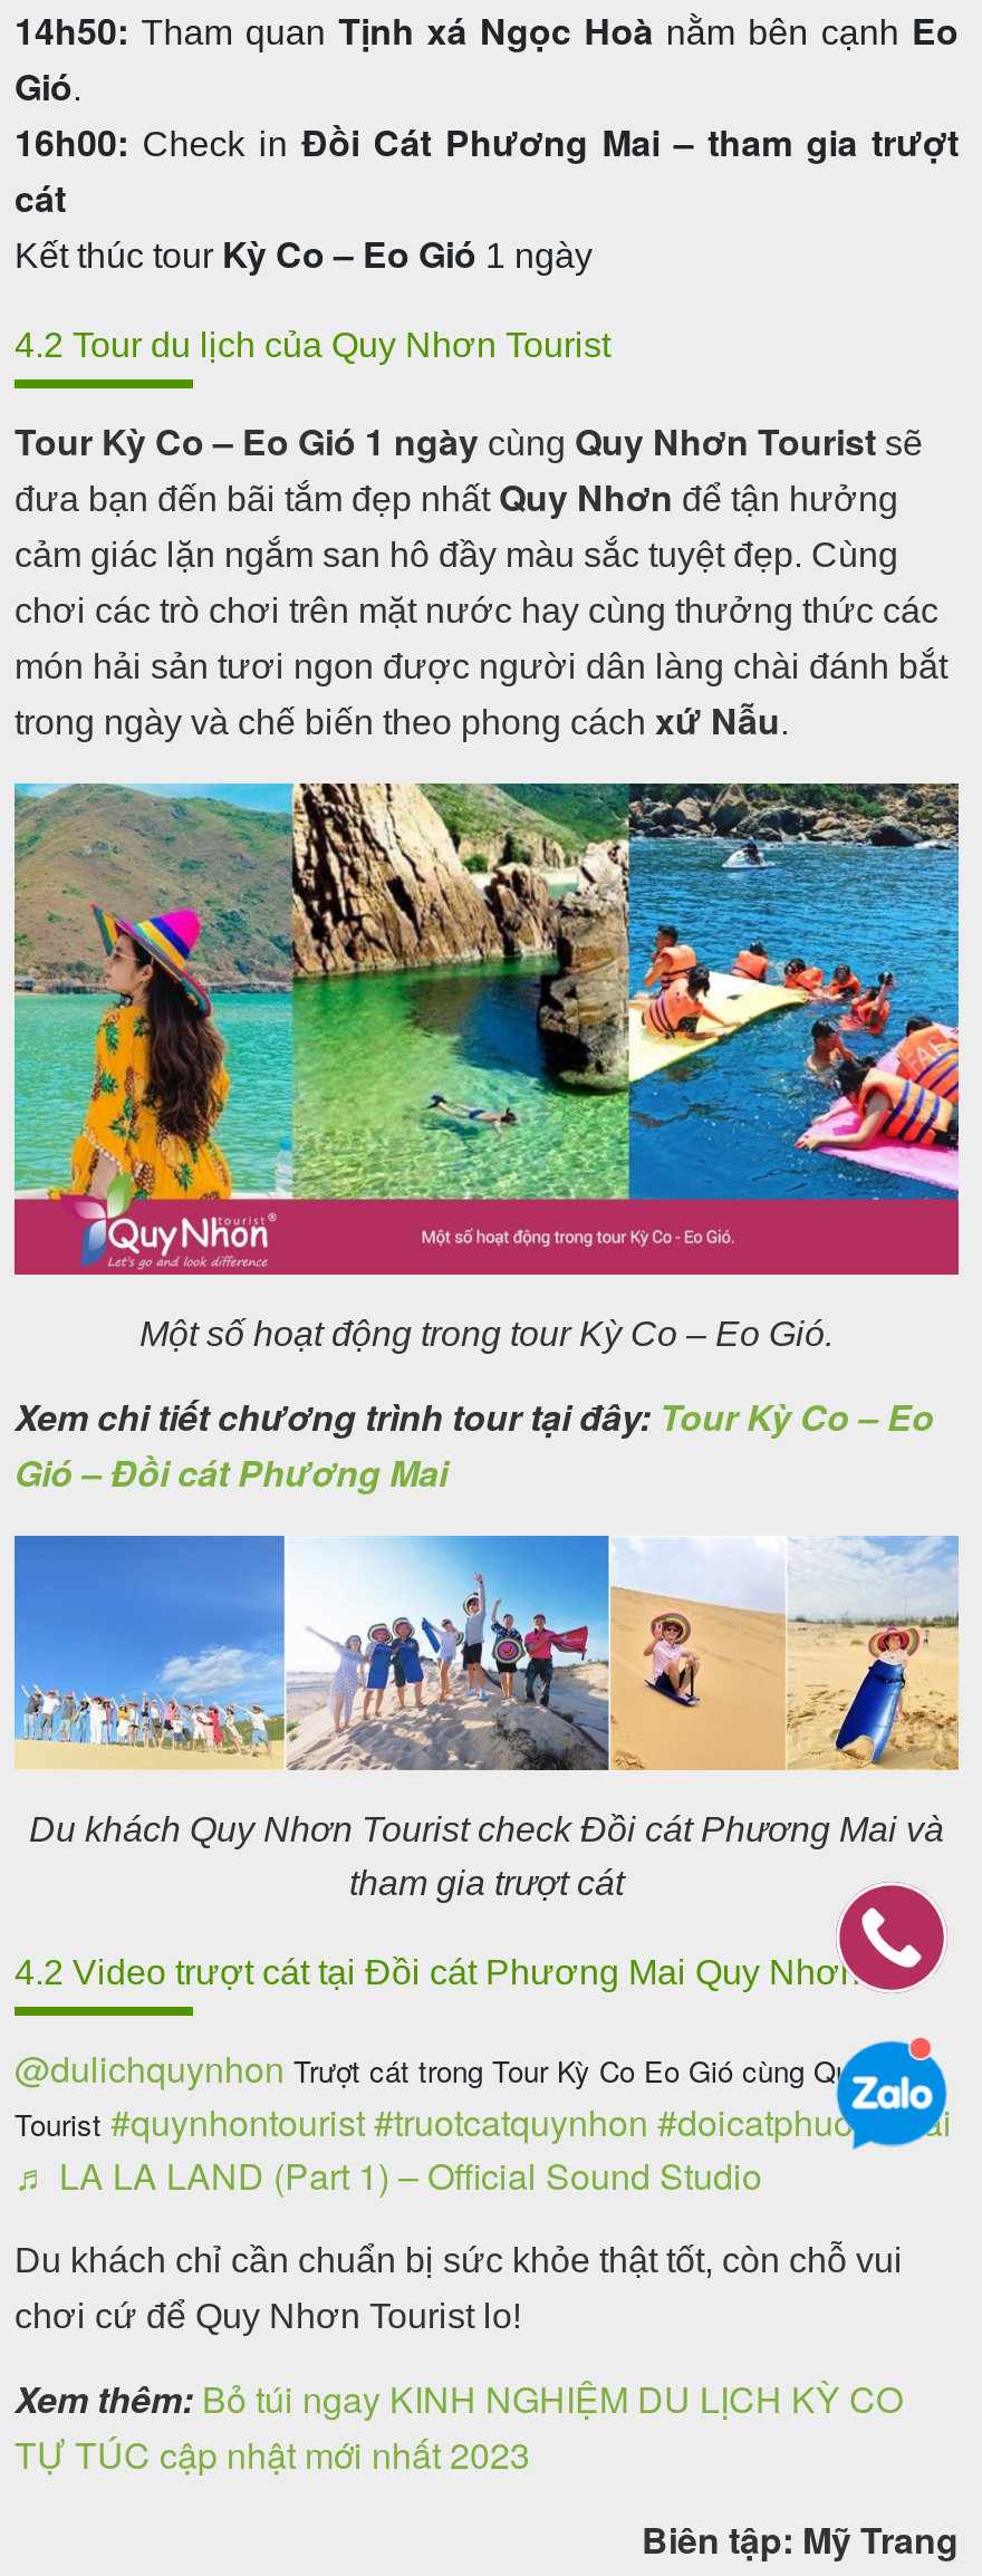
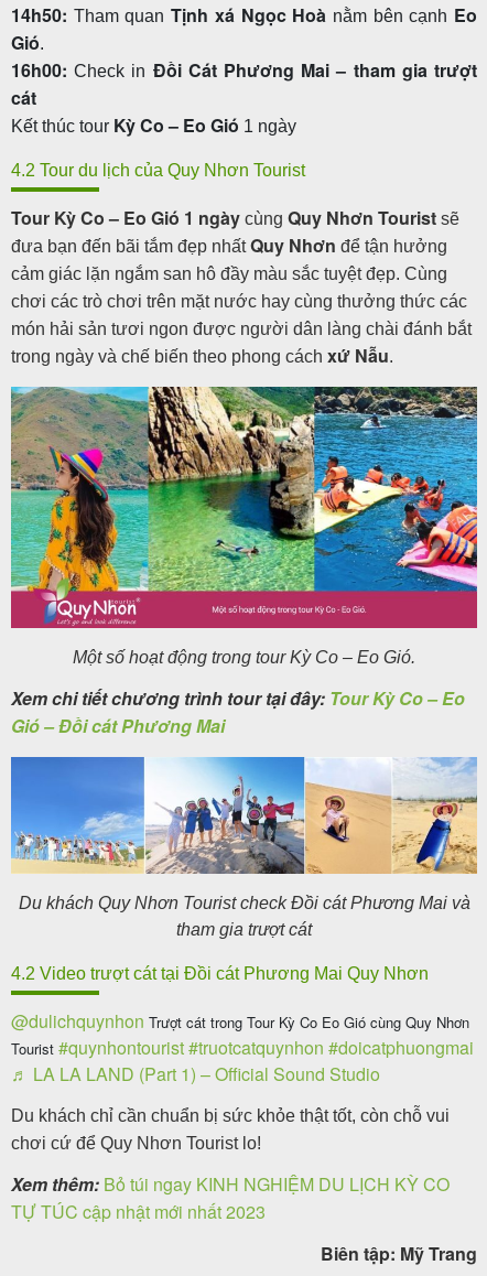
- [image]
